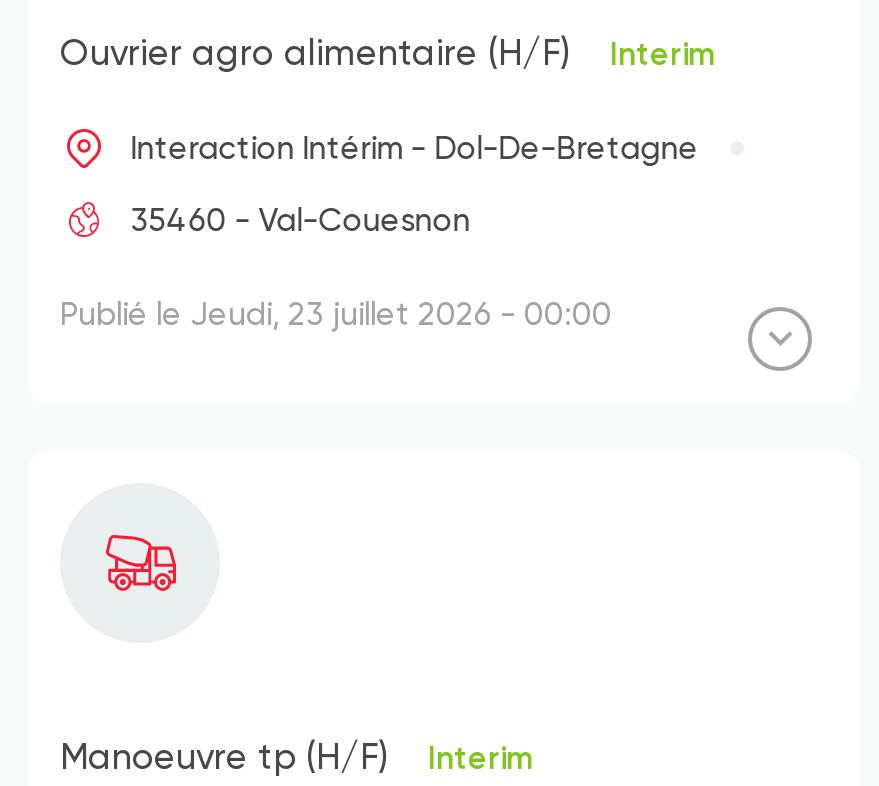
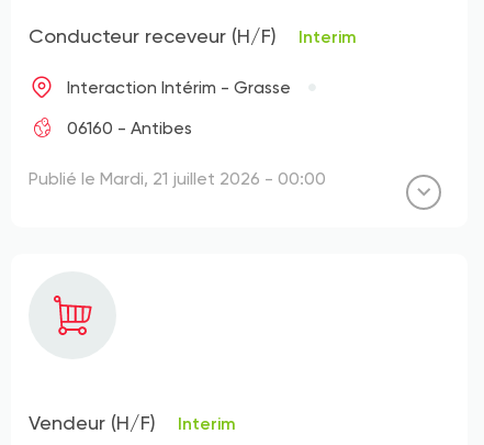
- Ouvrier agro alimentaire (H/F)
+ Conducteur receveur (H/F)

- Interaction Intérim - Dol-De-Bretagne
+ Interaction Intérim - Grasse

- 35460 - Val-Couesnon
+ 06160 - Antibes

- Publié le Jeudi, 23 juillet 2026 - 00:00
+ Publié le Mardi, 21 juillet 2026 - 00:00

- [image]
+ [image]

- Manoeuvre tp (H/F)
+ Vendeur (H/F)
